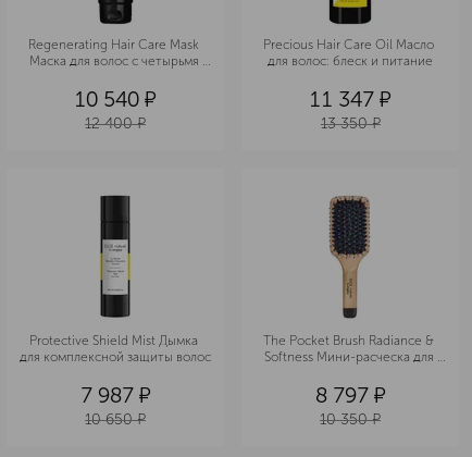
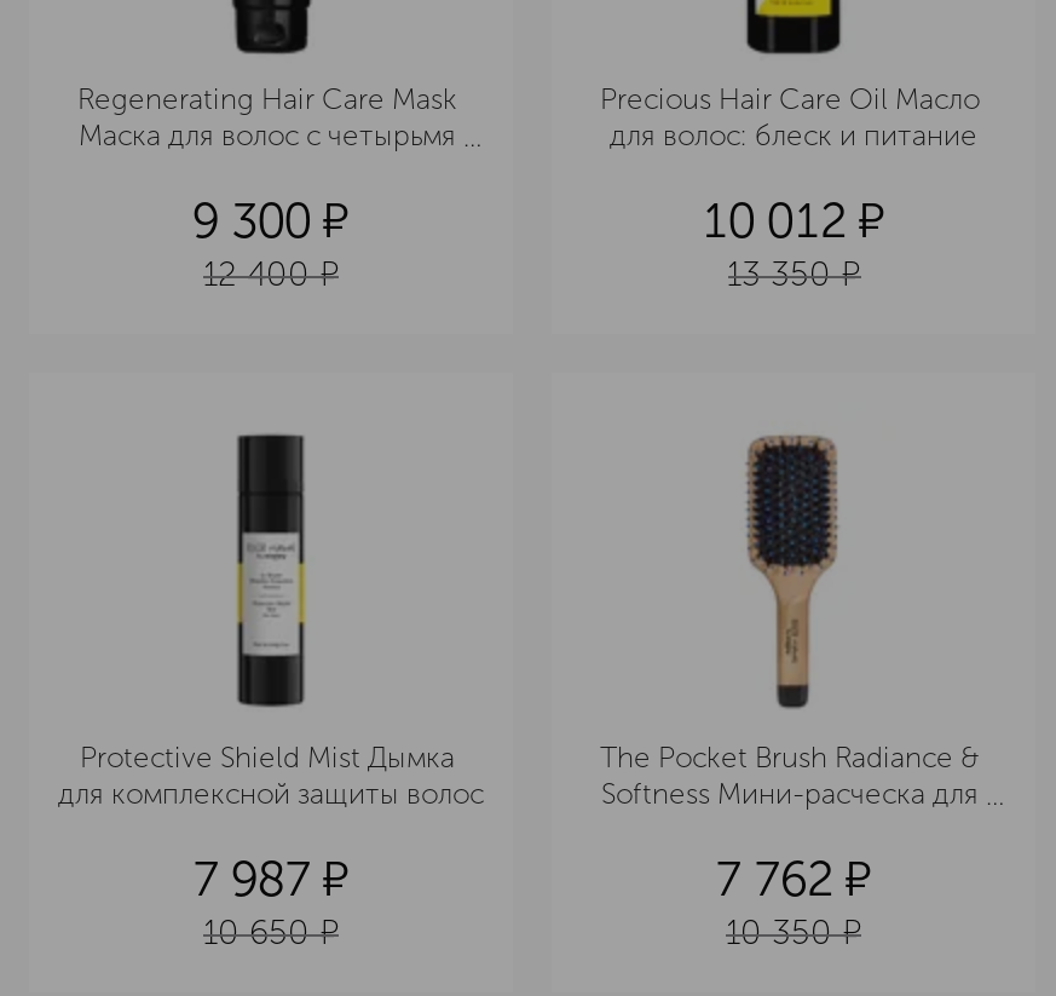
- 10 540 ¤
+ 9 300 ¤

- 11 347 ¤
+ 10 012 ¤

- 8 797 ¤
+ 7 762 ¤
